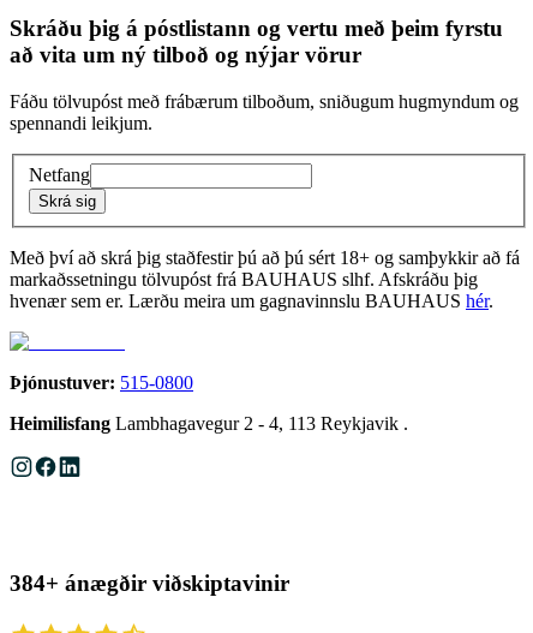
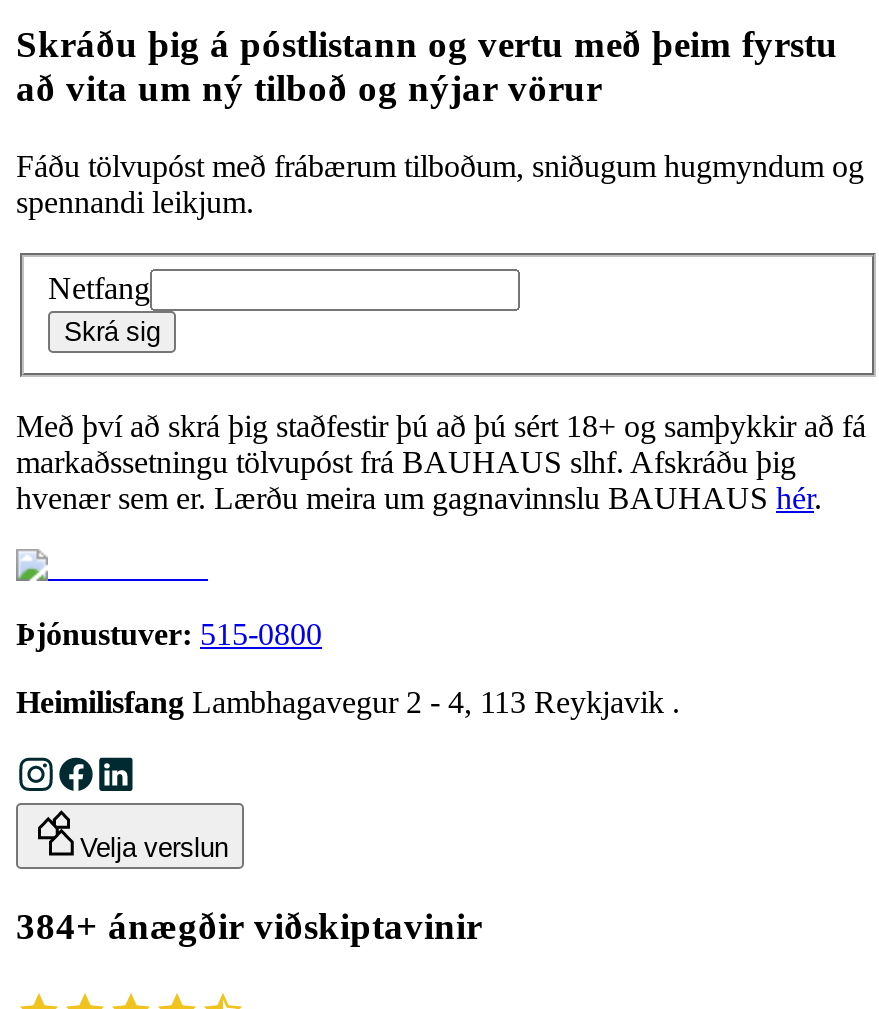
+ Velja verslun
